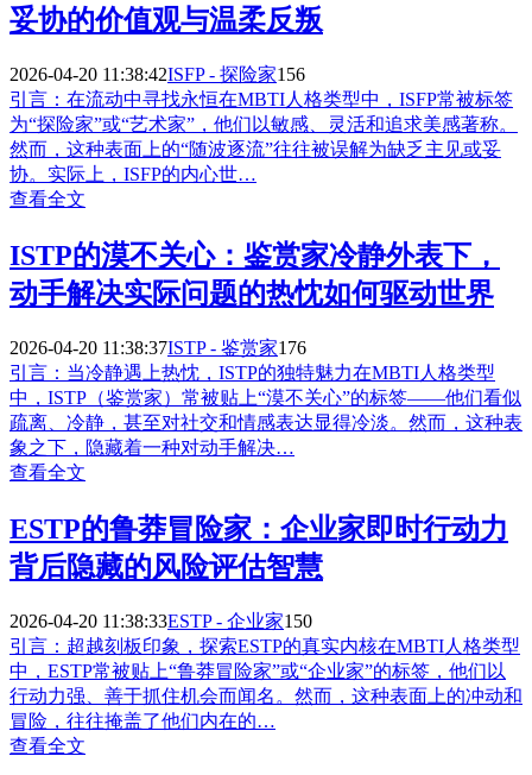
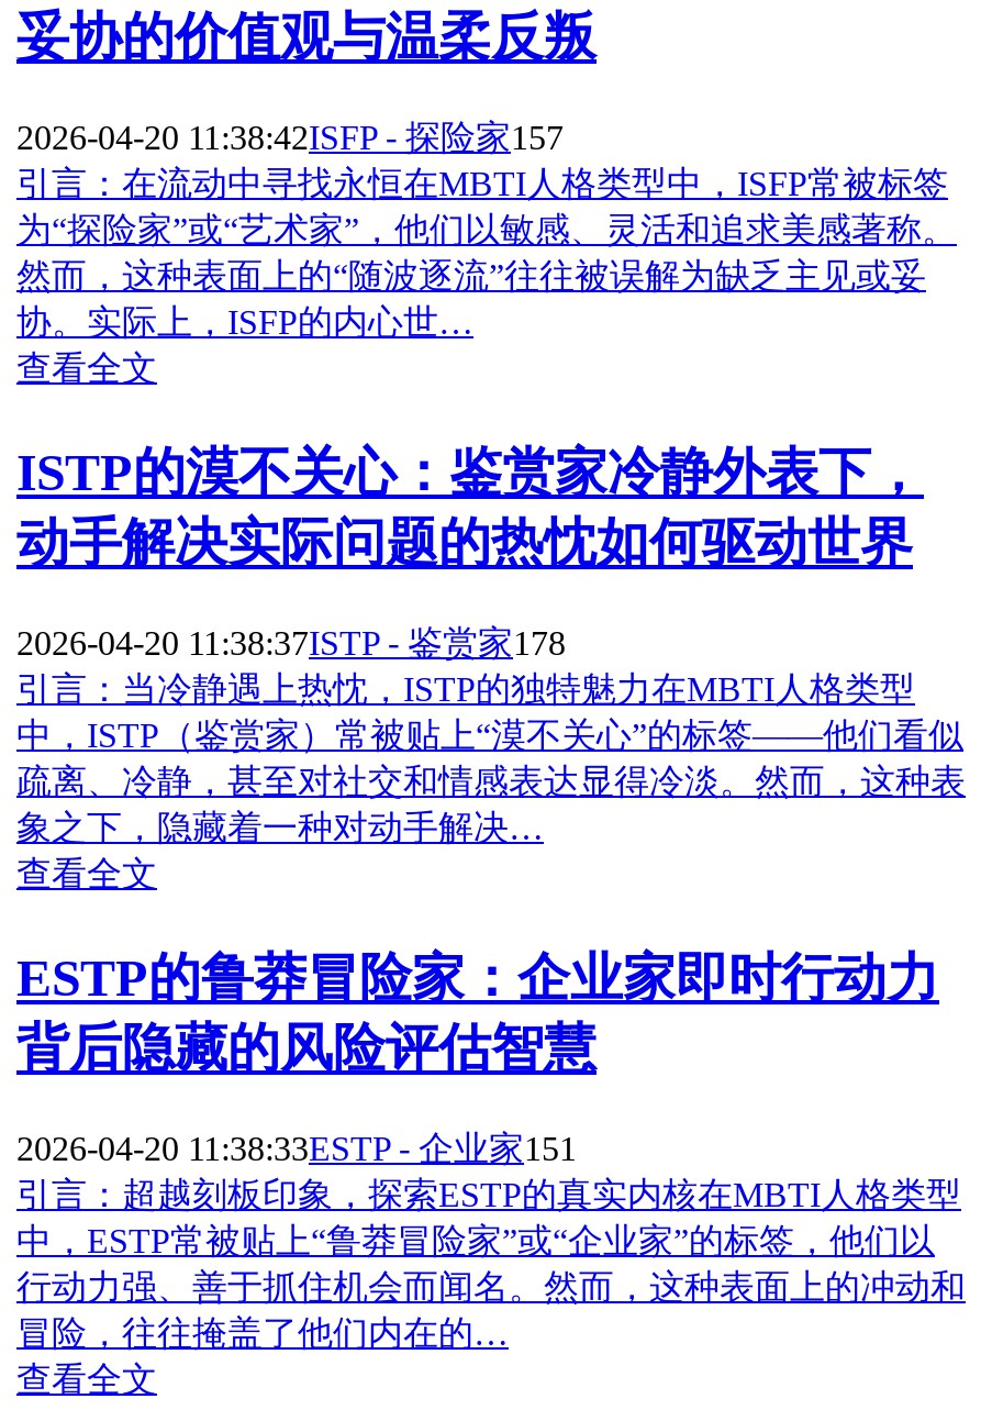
- 2026-04-20 11:38:42ISFP - 探险家156
+ 2026-04-20 11:38:42ISFP - 探险家157

- 2026-04-20 11:38:37ISTP - 鉴赏家176
+ 2026-04-20 11:38:37ISTP - 鉴赏家178

- 2026-04-20 11:38:33ESTP - 企业家150
+ 2026-04-20 11:38:33ESTP - 企业家151
